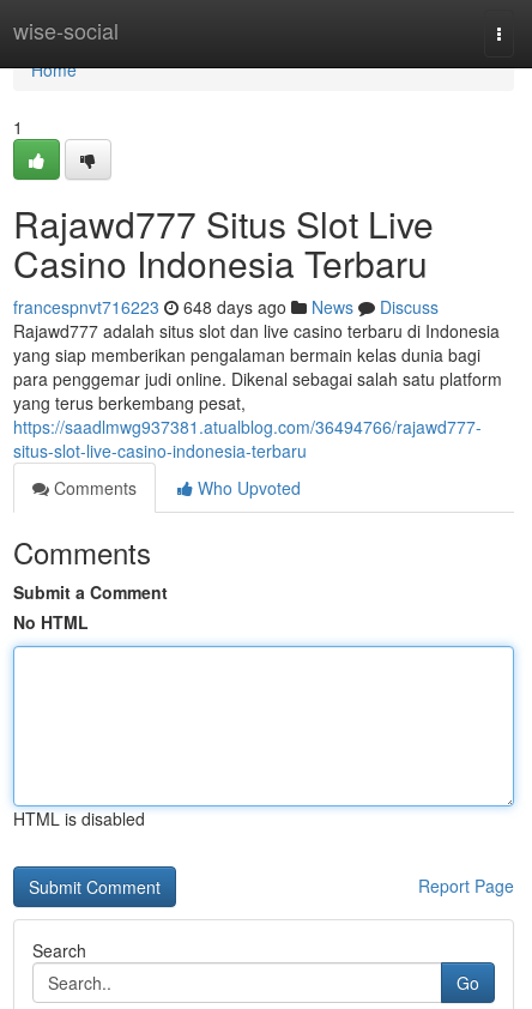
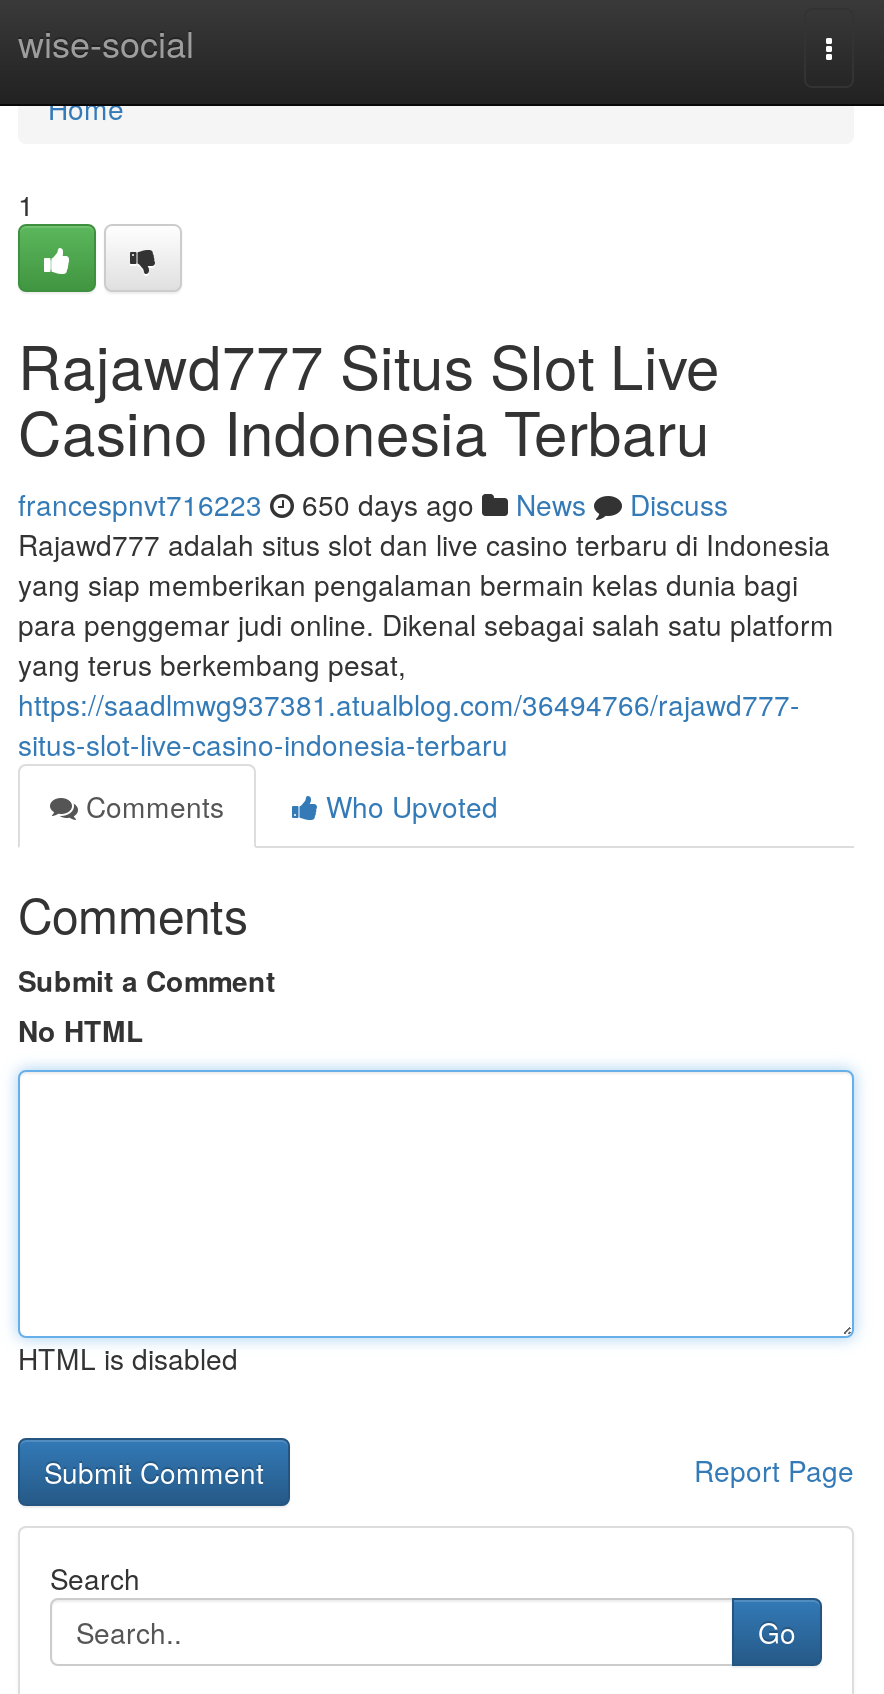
- francespnvt716223 648 days ago News Discuss
+ francespnvt716223 650 days ago News Discuss
